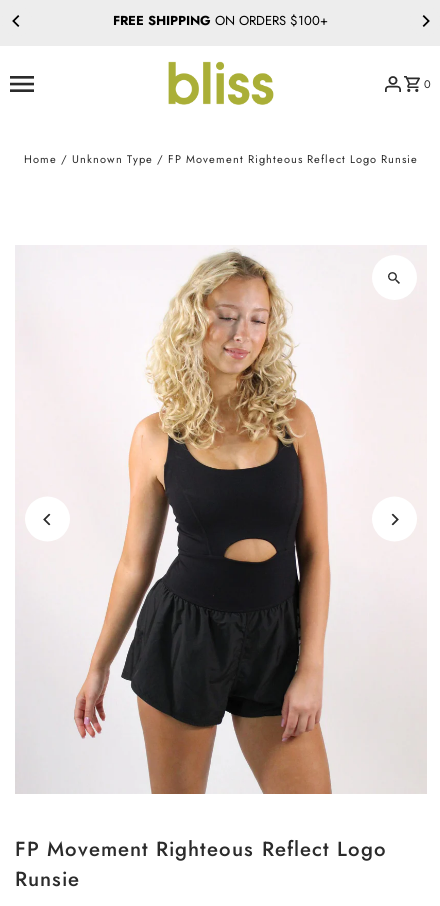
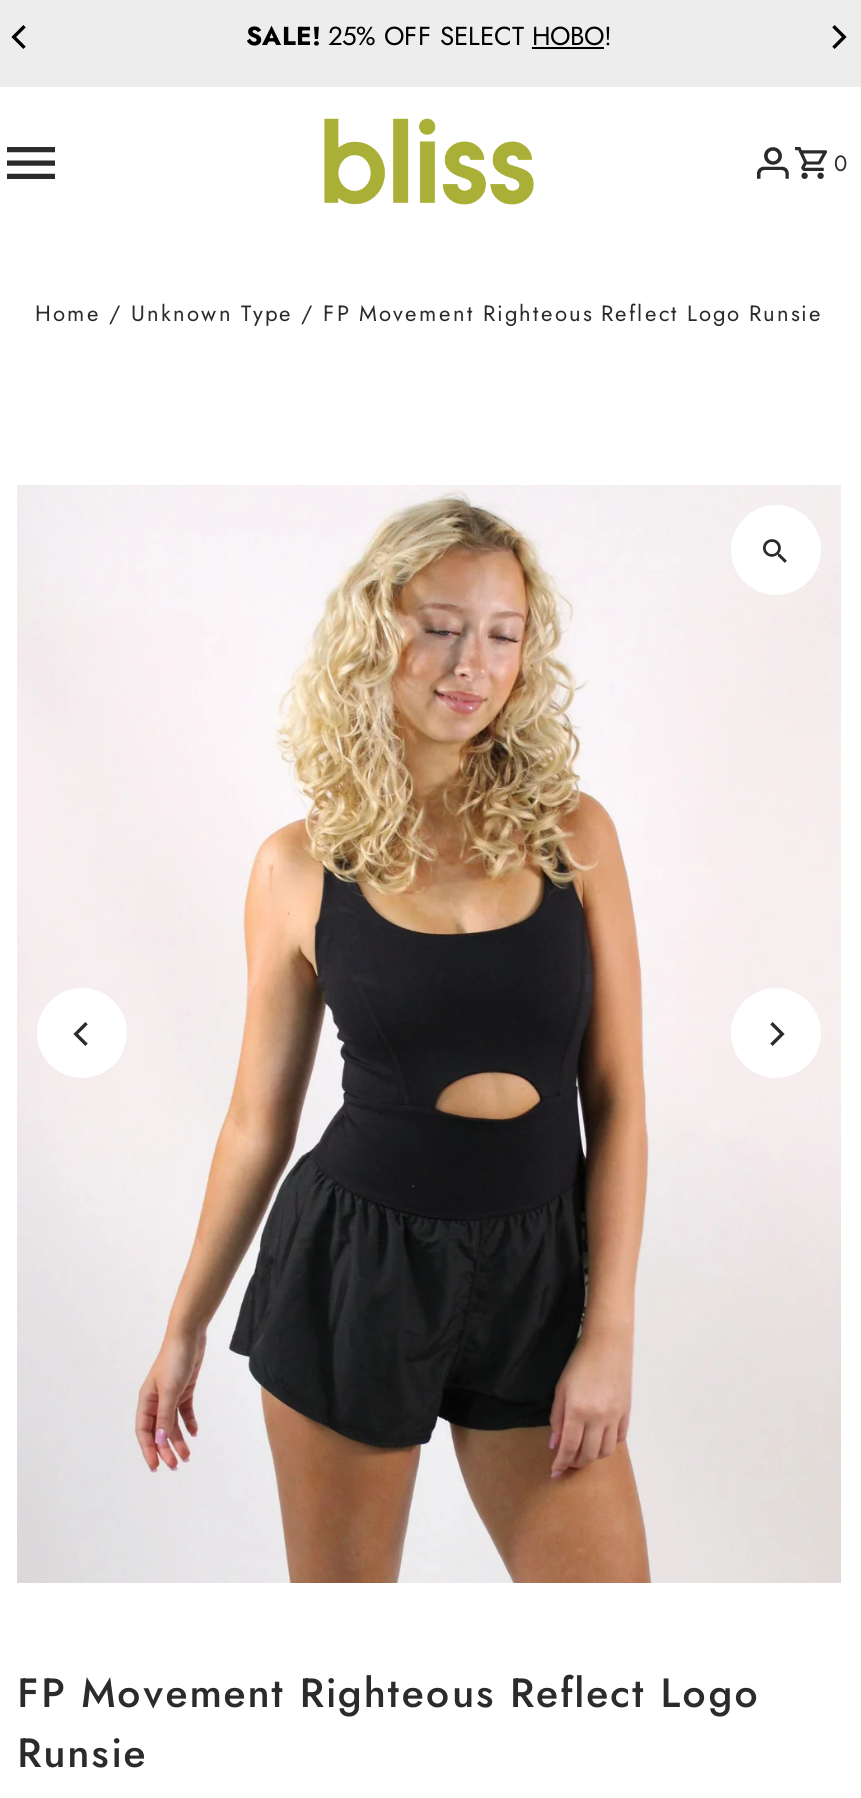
- FREE SHIPPING ON ORDERS $100+
+ SALE! 25% OFF SELECT HOBO!
